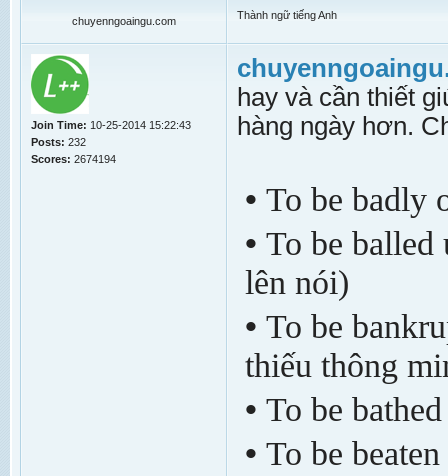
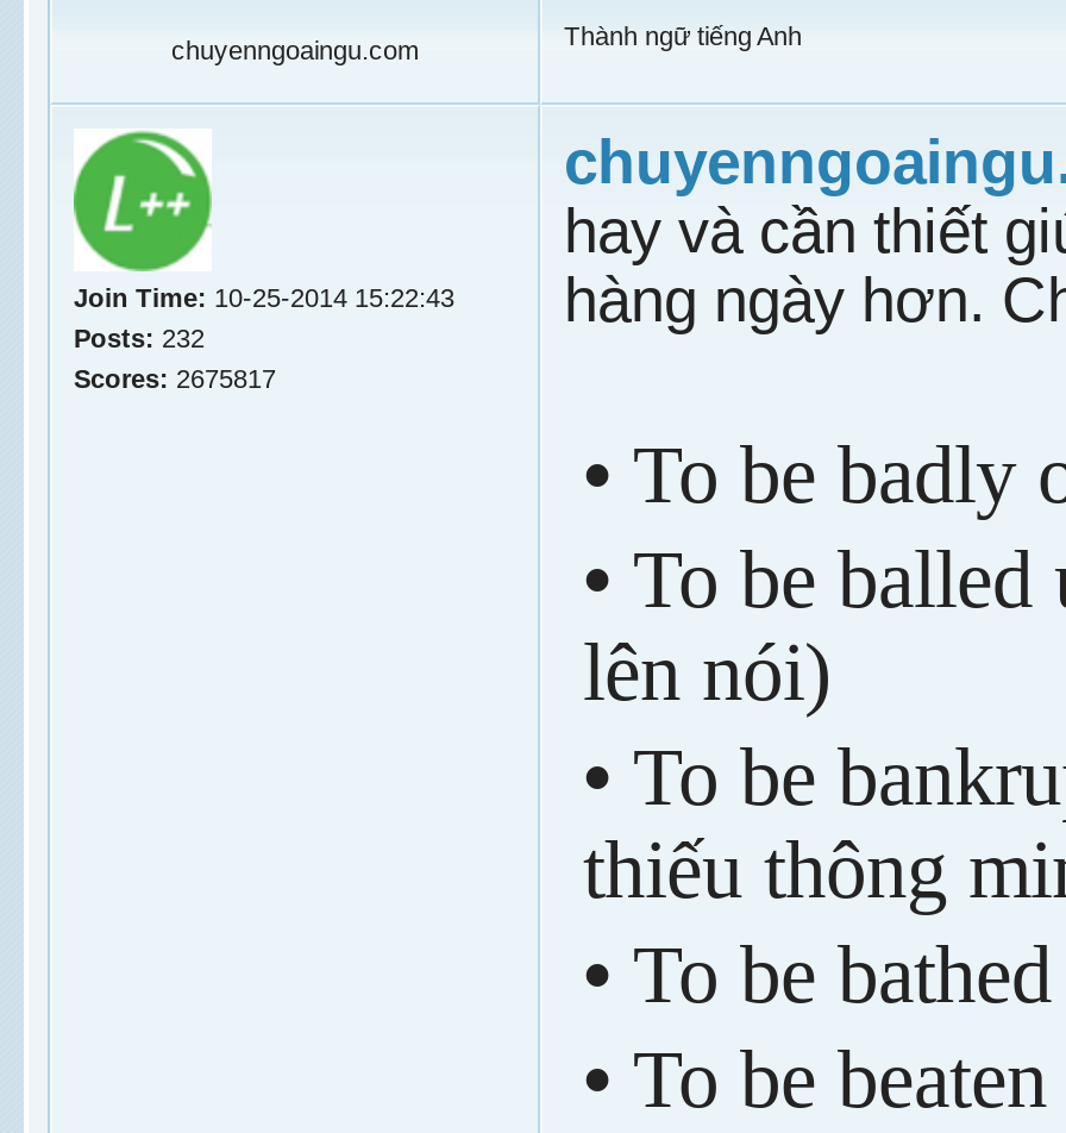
- Scores: 2674194
+ Scores: 2675817
